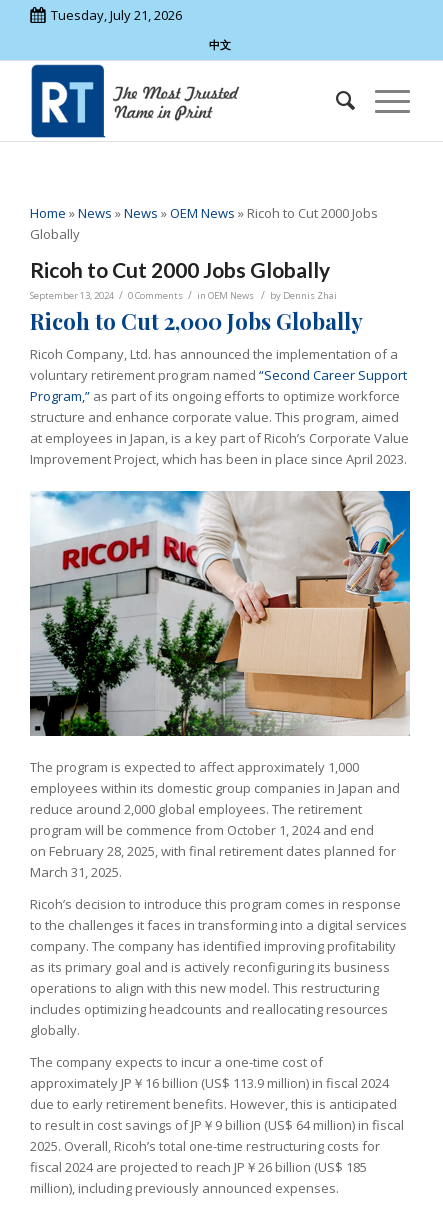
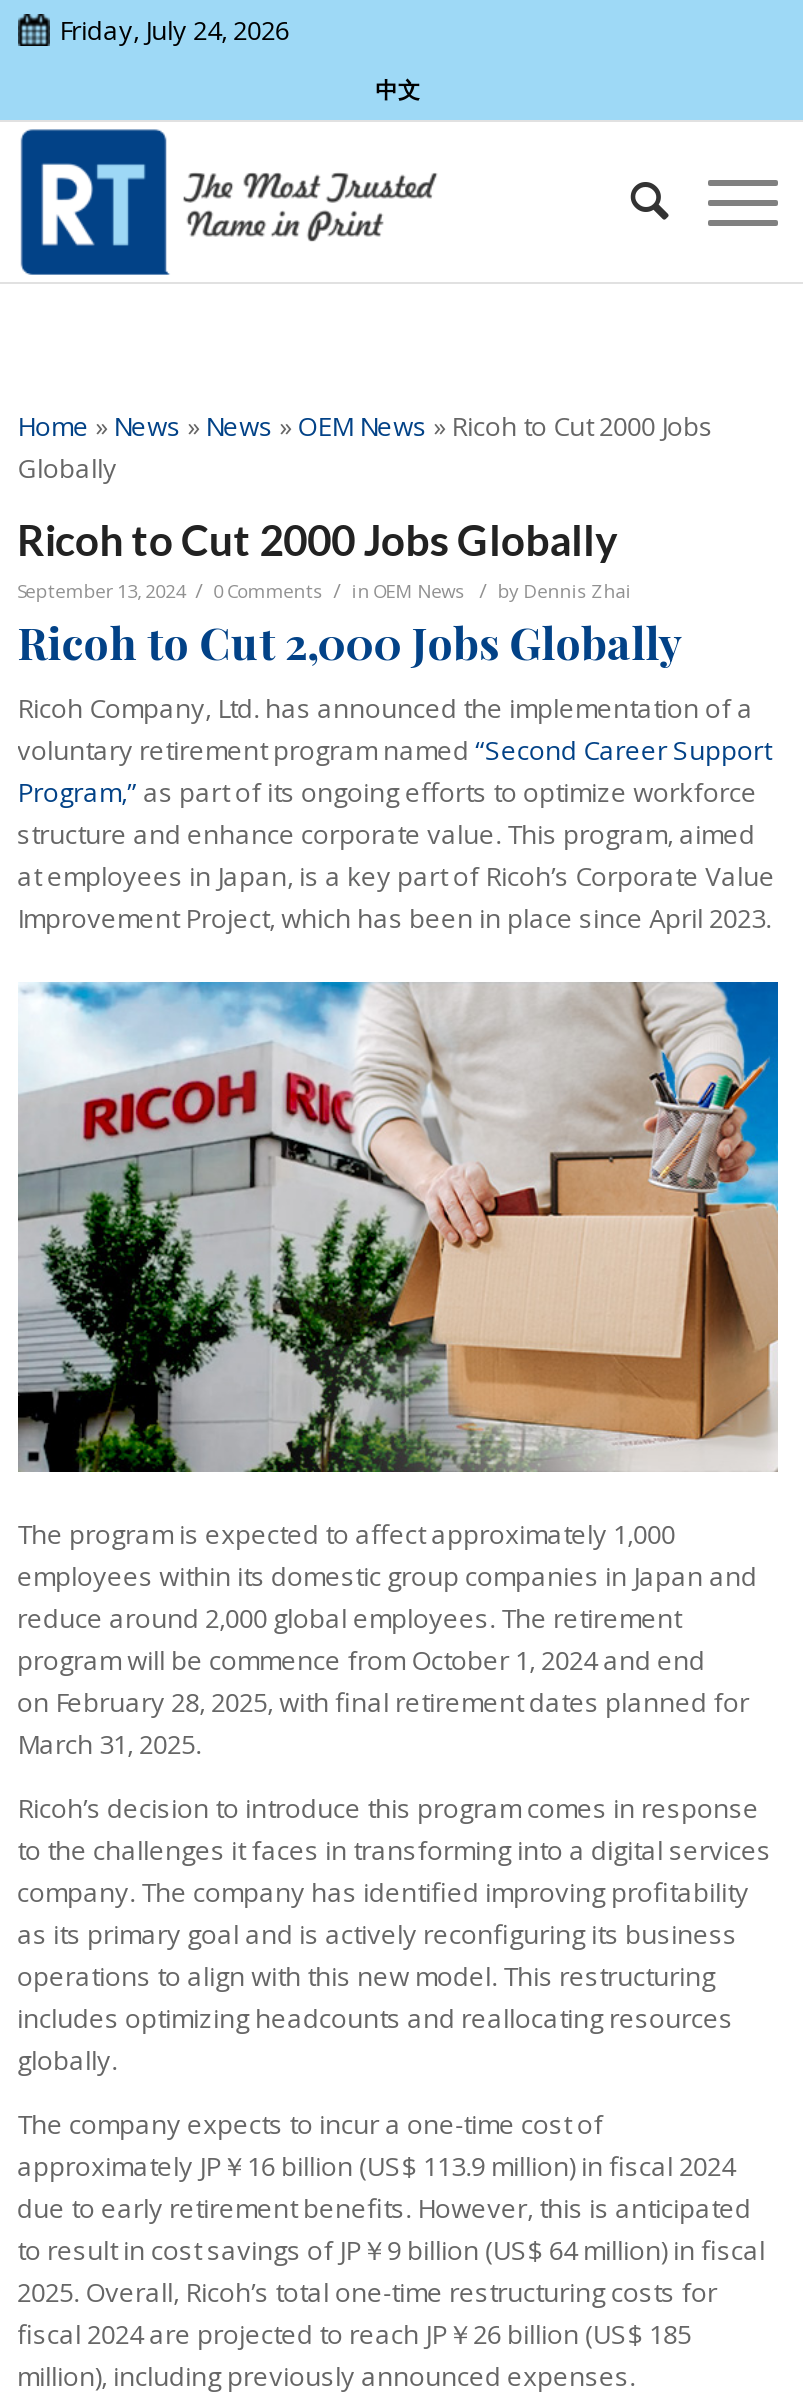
- Tuesday, July 21, 2026
+ Friday, July 24, 2026
